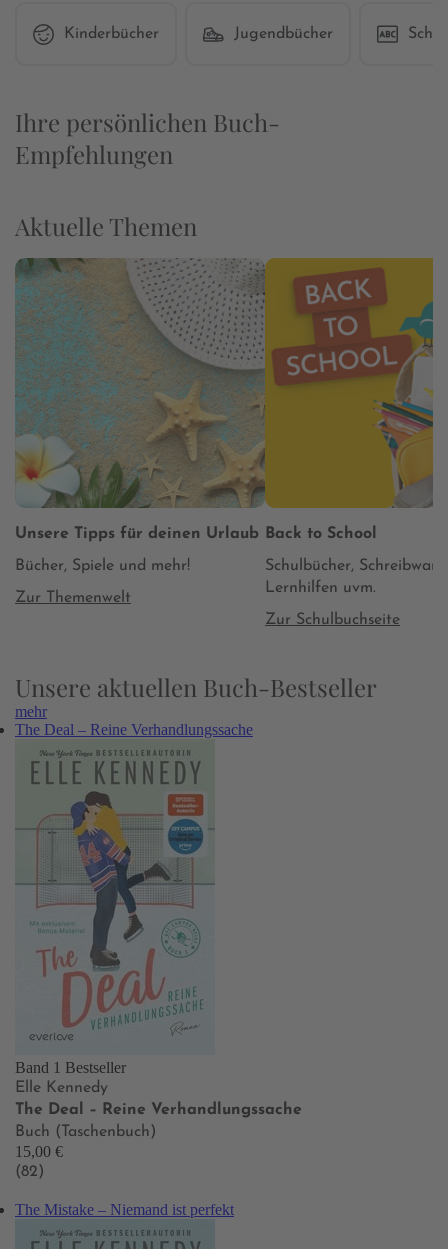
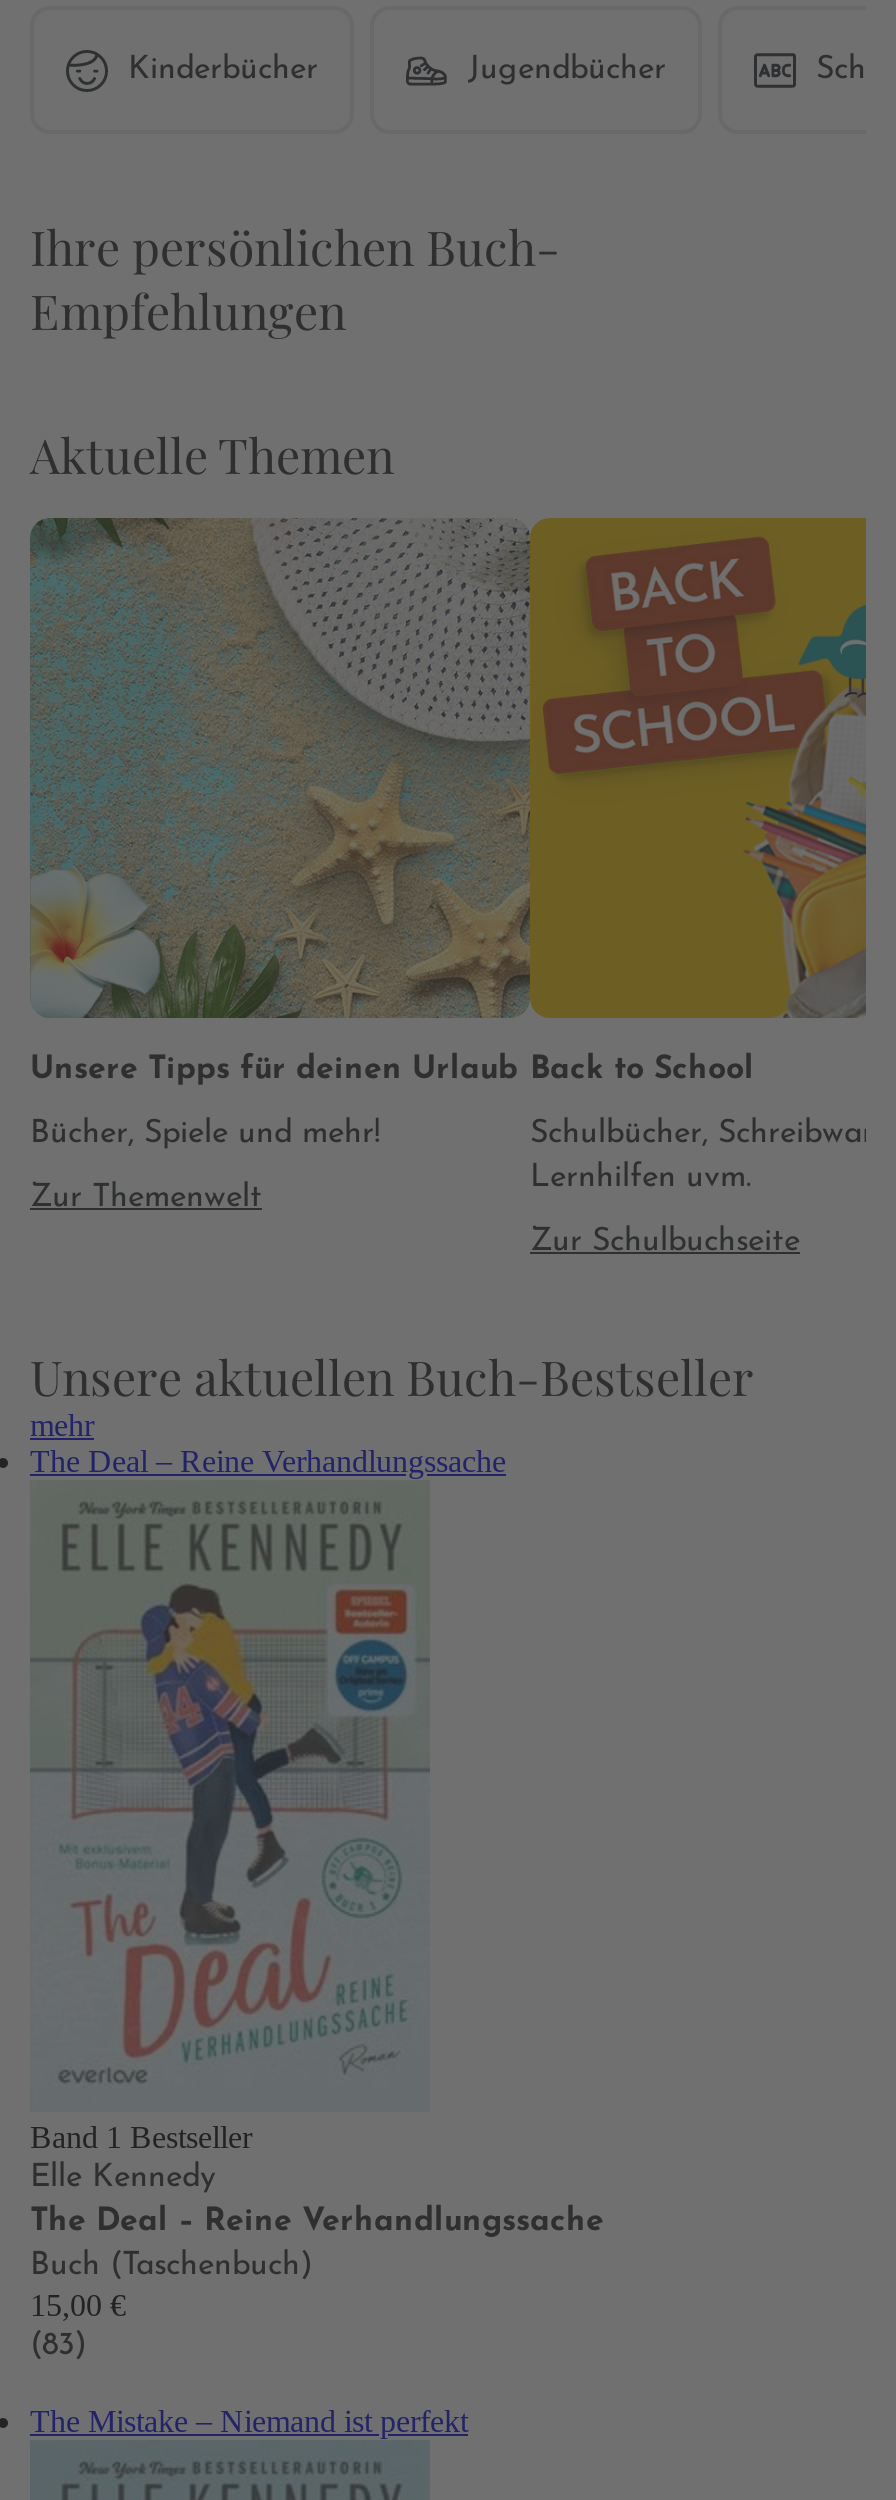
- (82)
+ (83)
